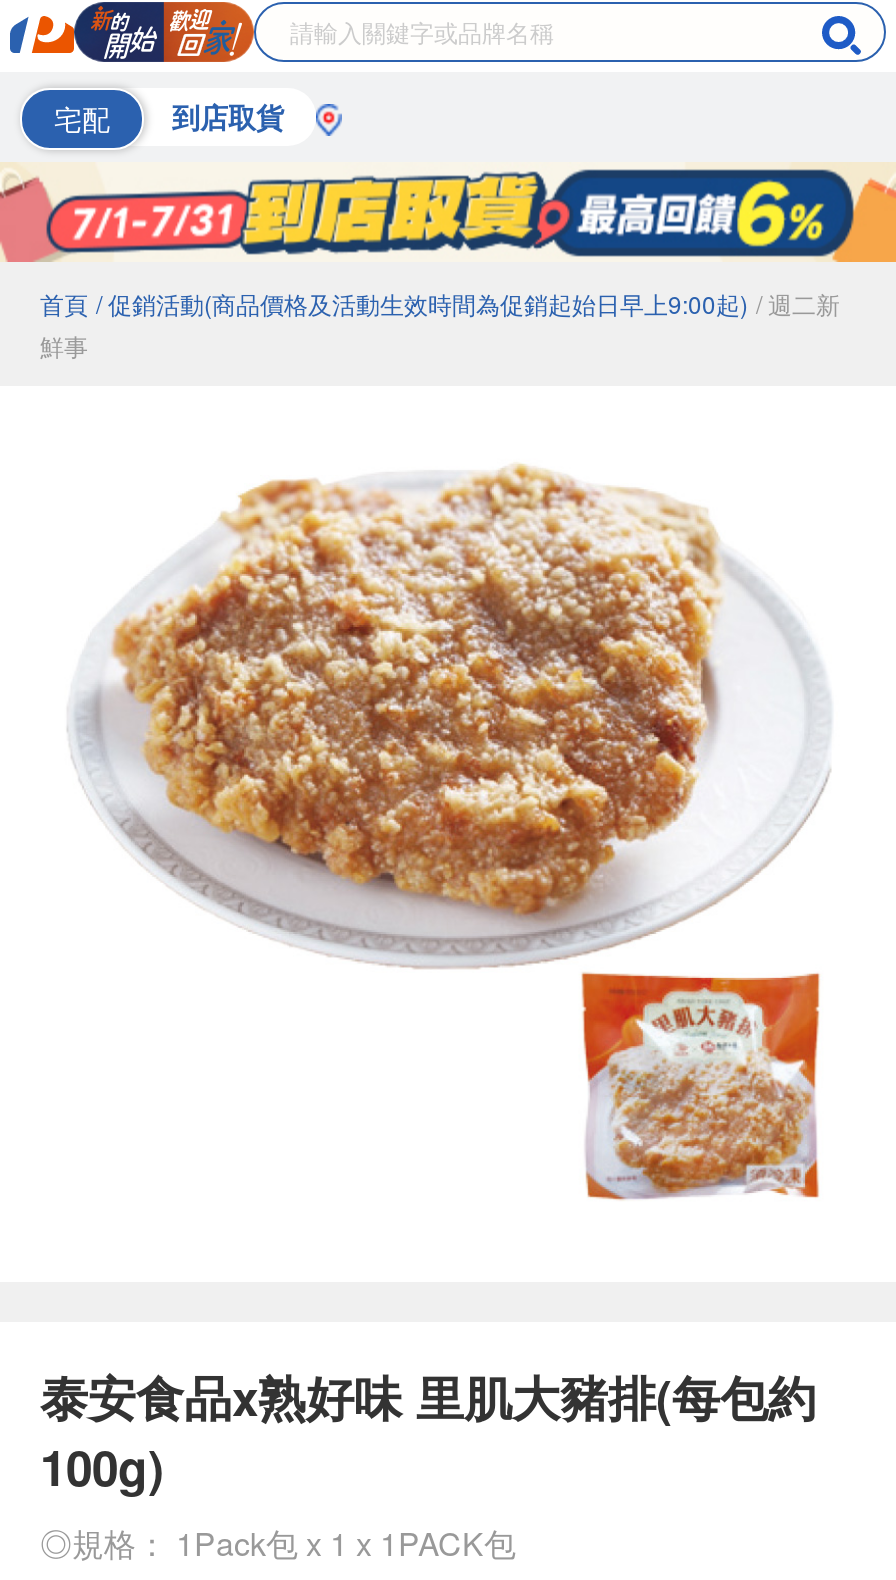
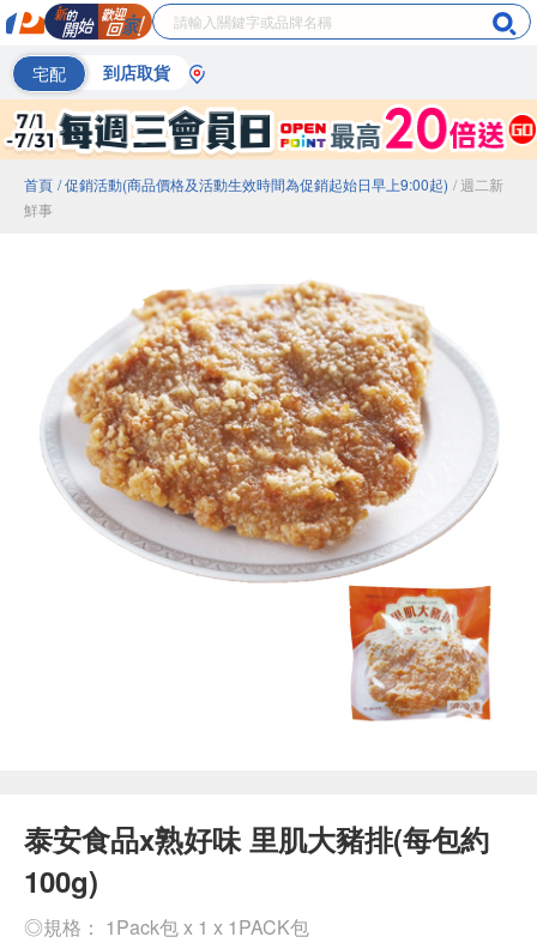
- [image]
+ [image]
